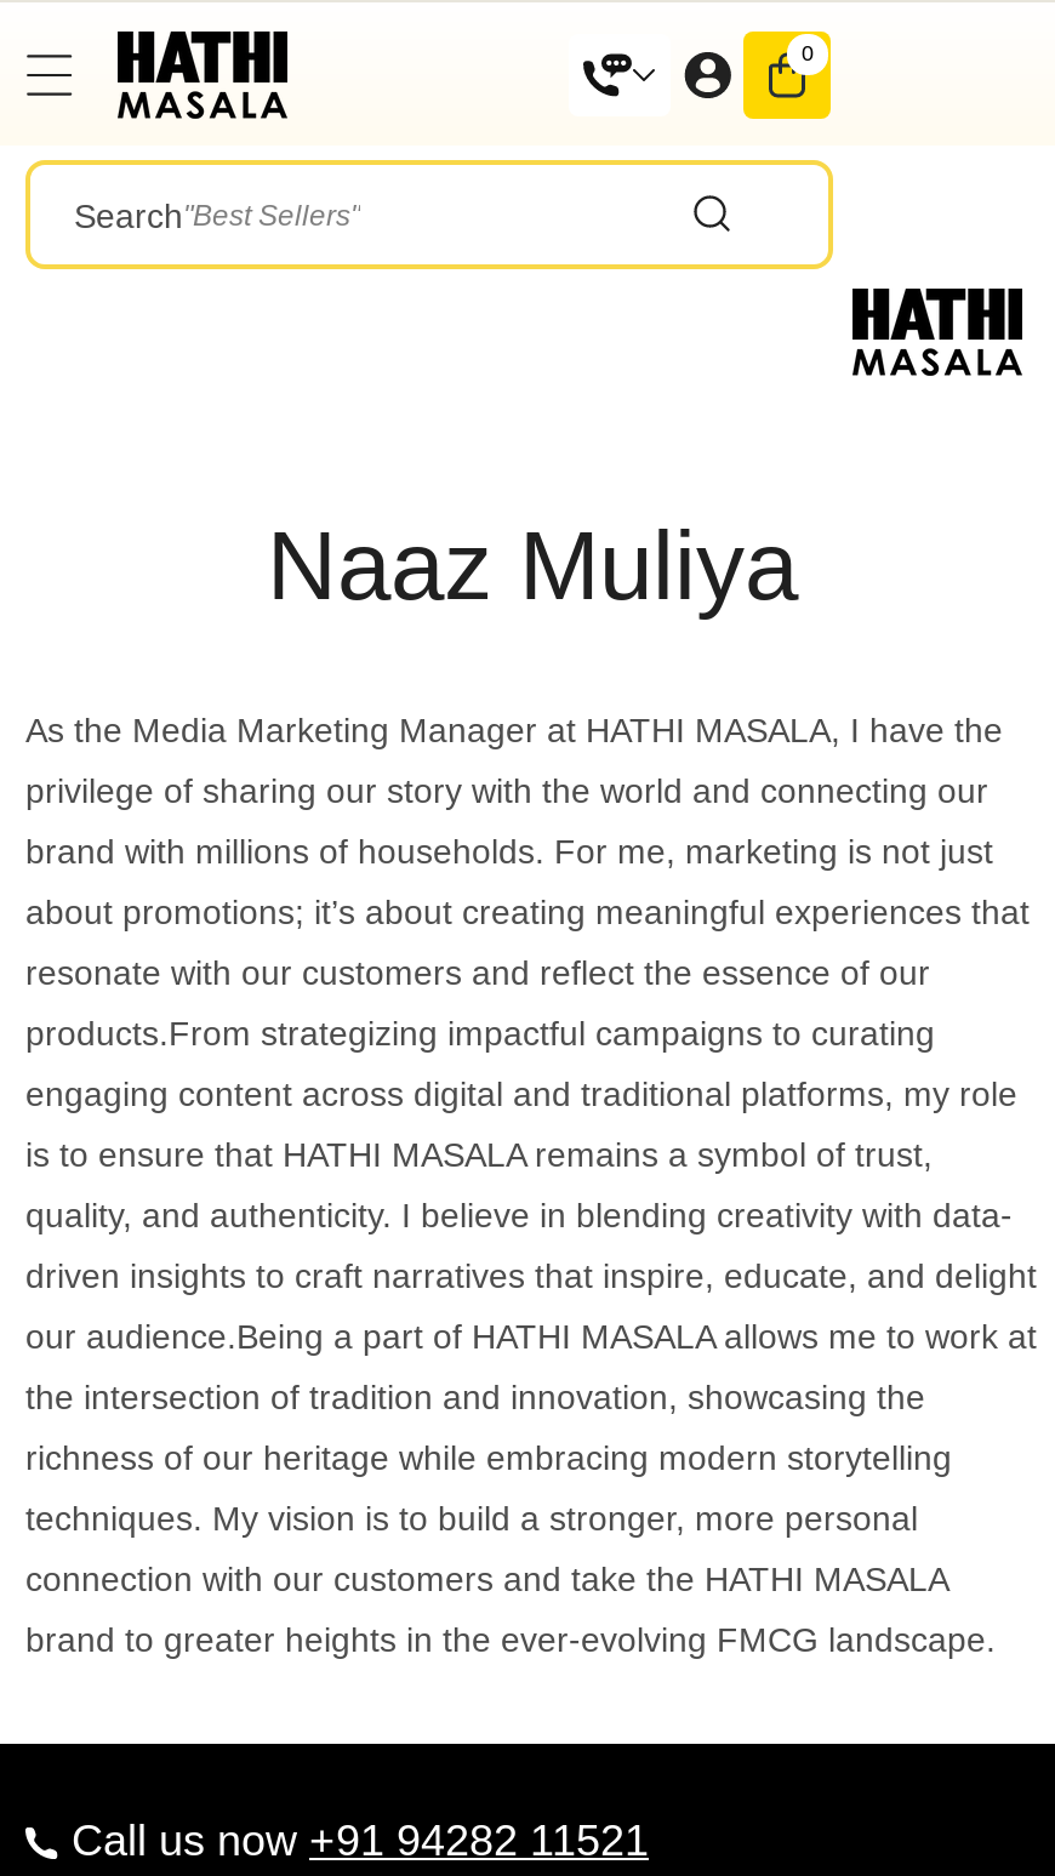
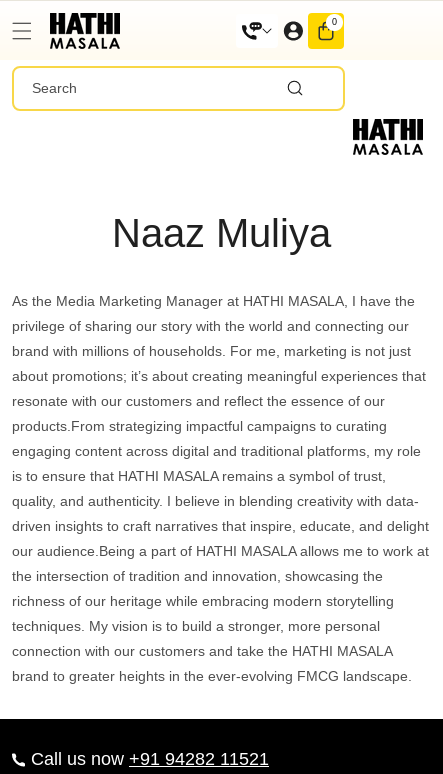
- Search"Best Sellers"
+ Search
